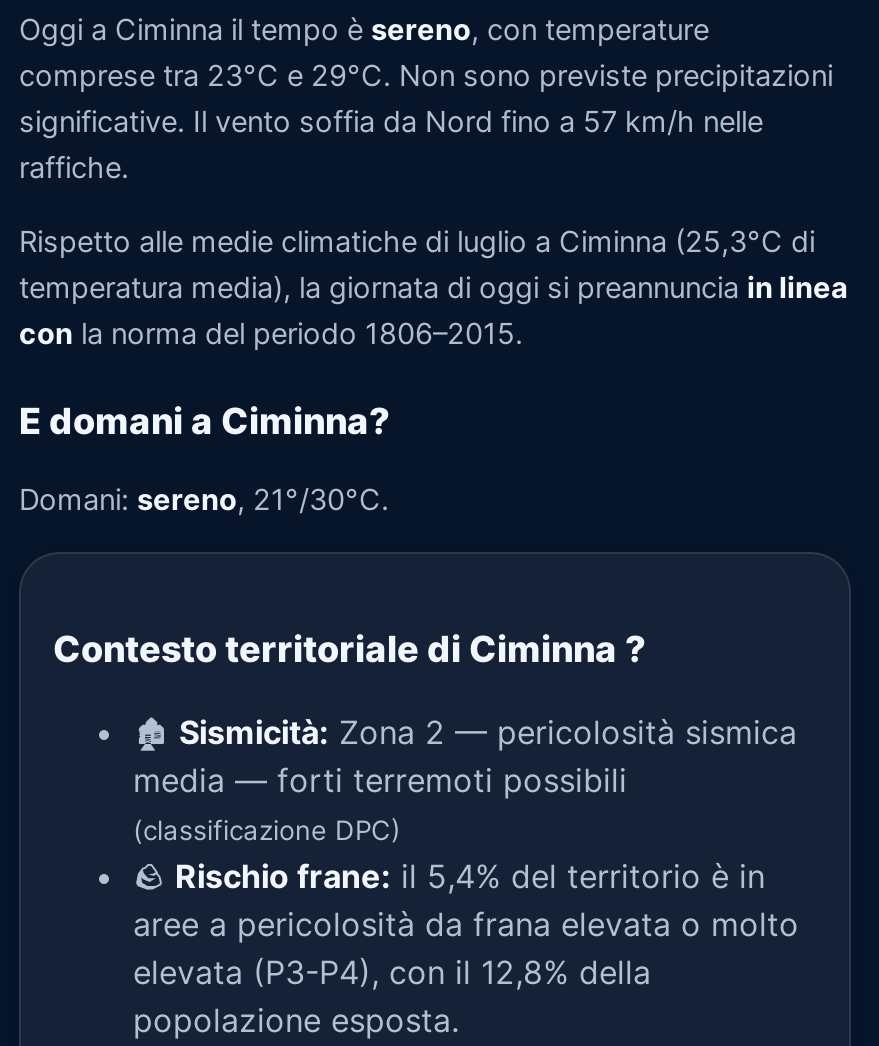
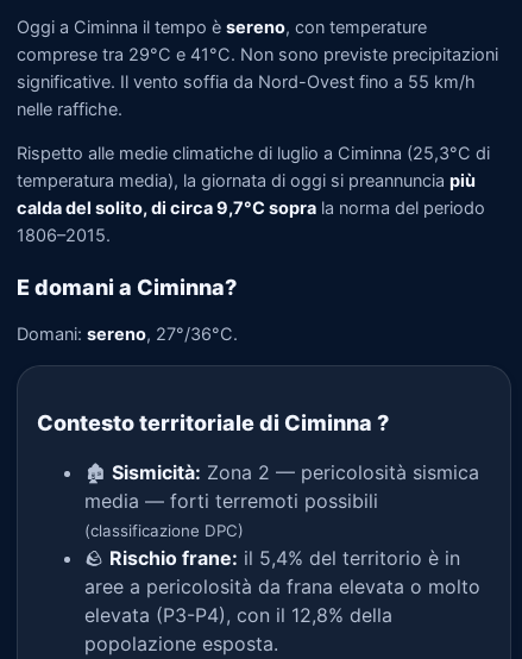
- comprese tra 23°C e 29°C. Non sono previste precipitazioni
- significative. Il vento soffia da Nord fino a 57 km/h nelle
- raffiche.
+ comprese tra 29°C e 41°C. Non sono previste precipitazioni
+ significative. Il vento soffia da Nord-Ovest fino a 55 km/h
+ nelle raffiche.

- temperatura media), la giornata di oggi si preannuncia in linea
- con la norma del periodo 1806–2015.
+ temperatura media), la giornata di oggi si preannuncia più
+ calda del solito, di circa 9,7°C sopra la norma del periodo
+ 1806–2015.

- Domani: sereno, 21°/30°C.
+ Domani: sereno, 27°/36°C.
